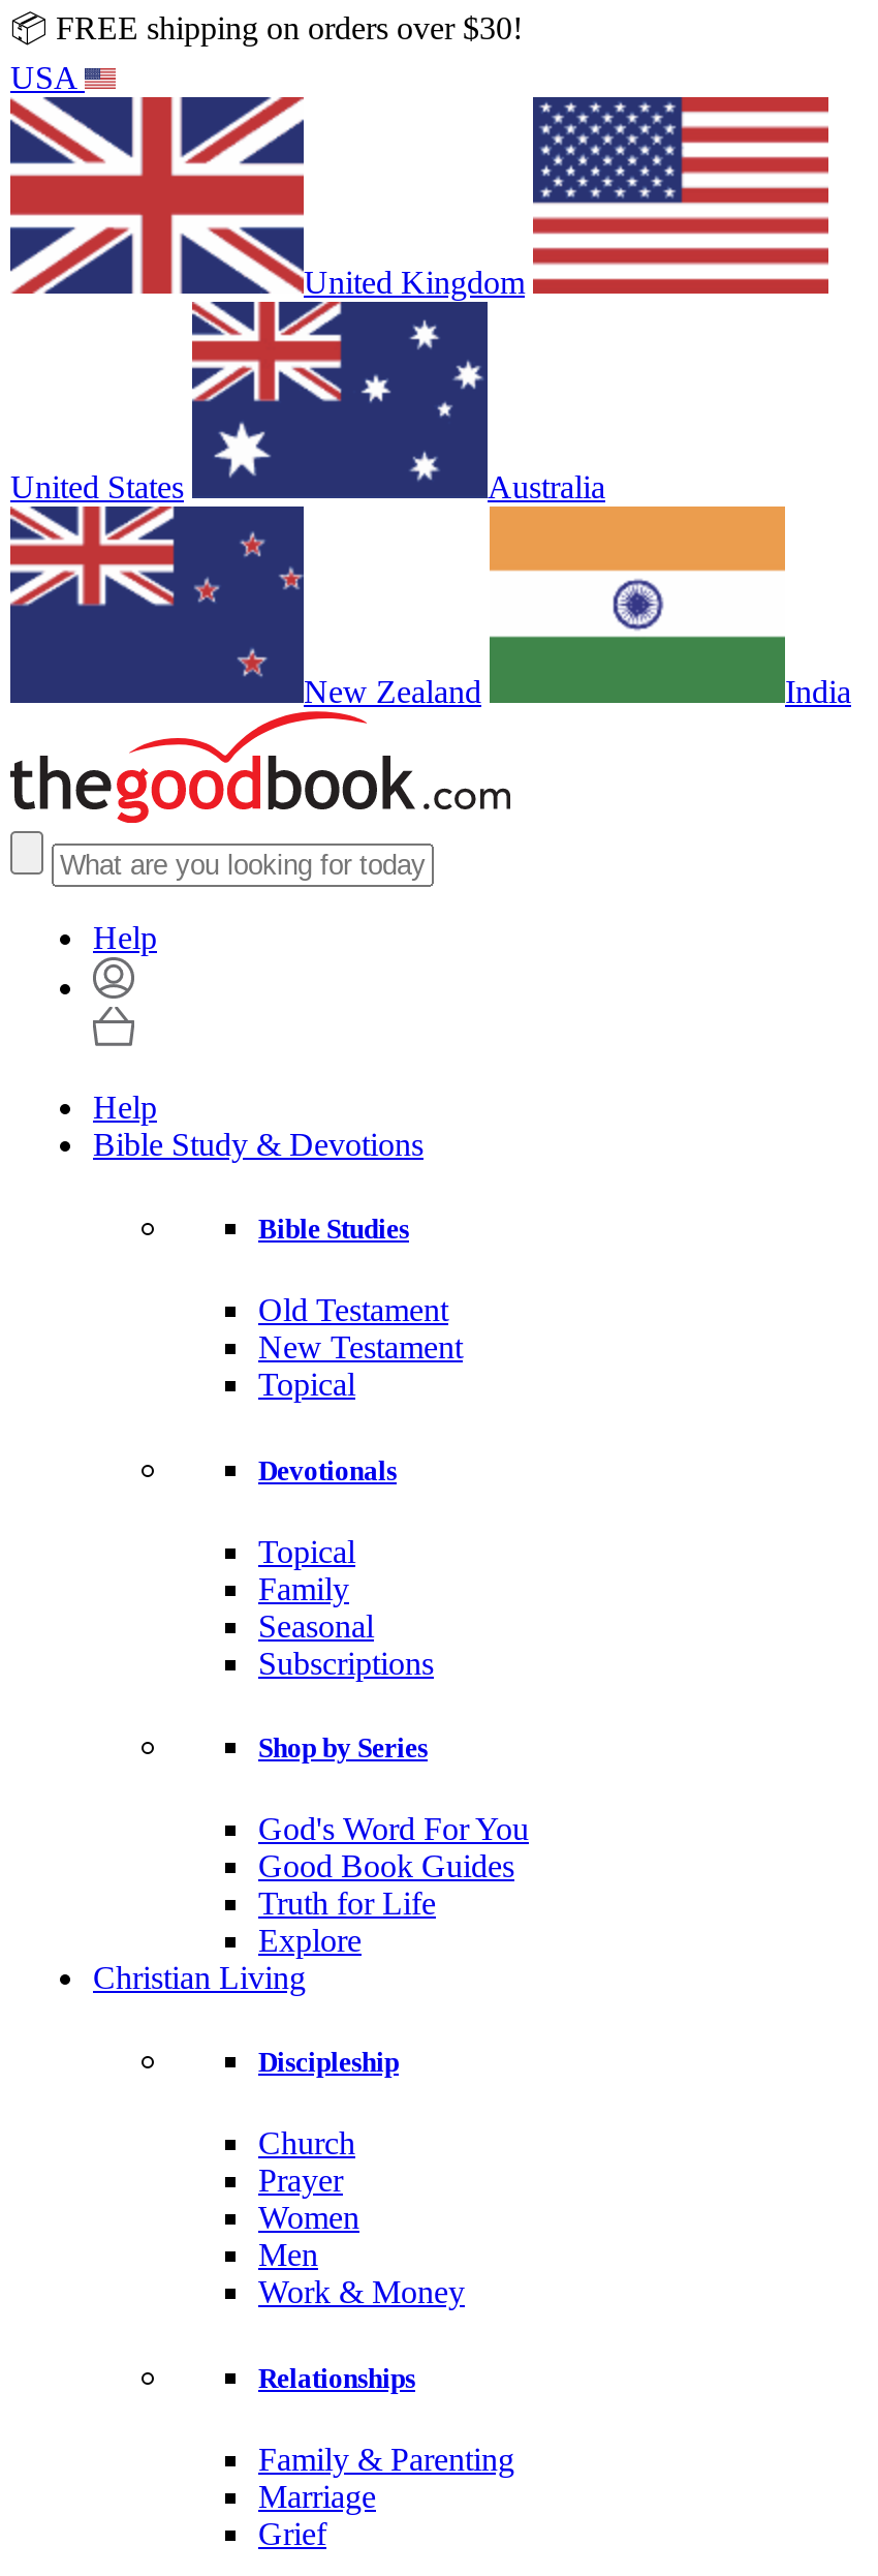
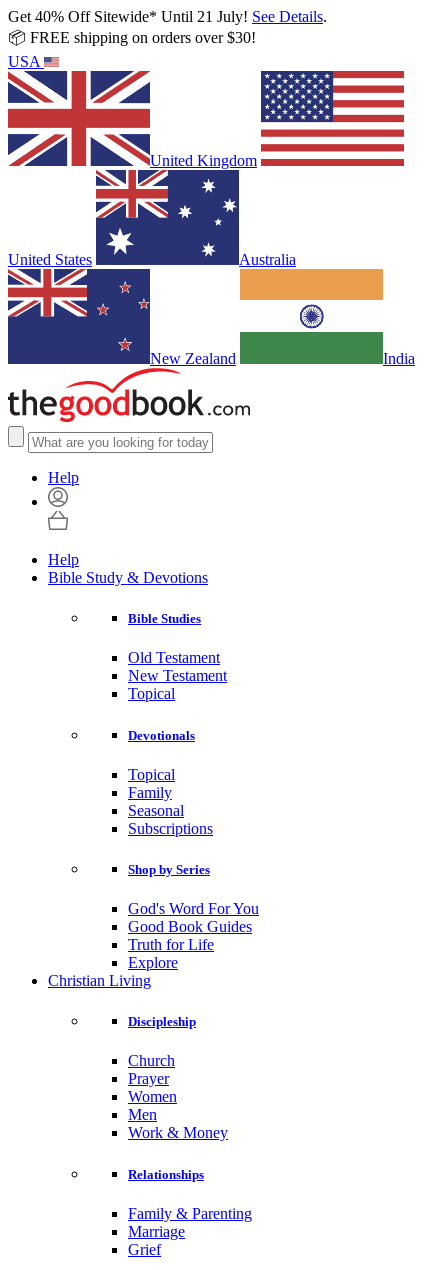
+ Get 40% Off Sitewide* Until 21 July! See Details.
